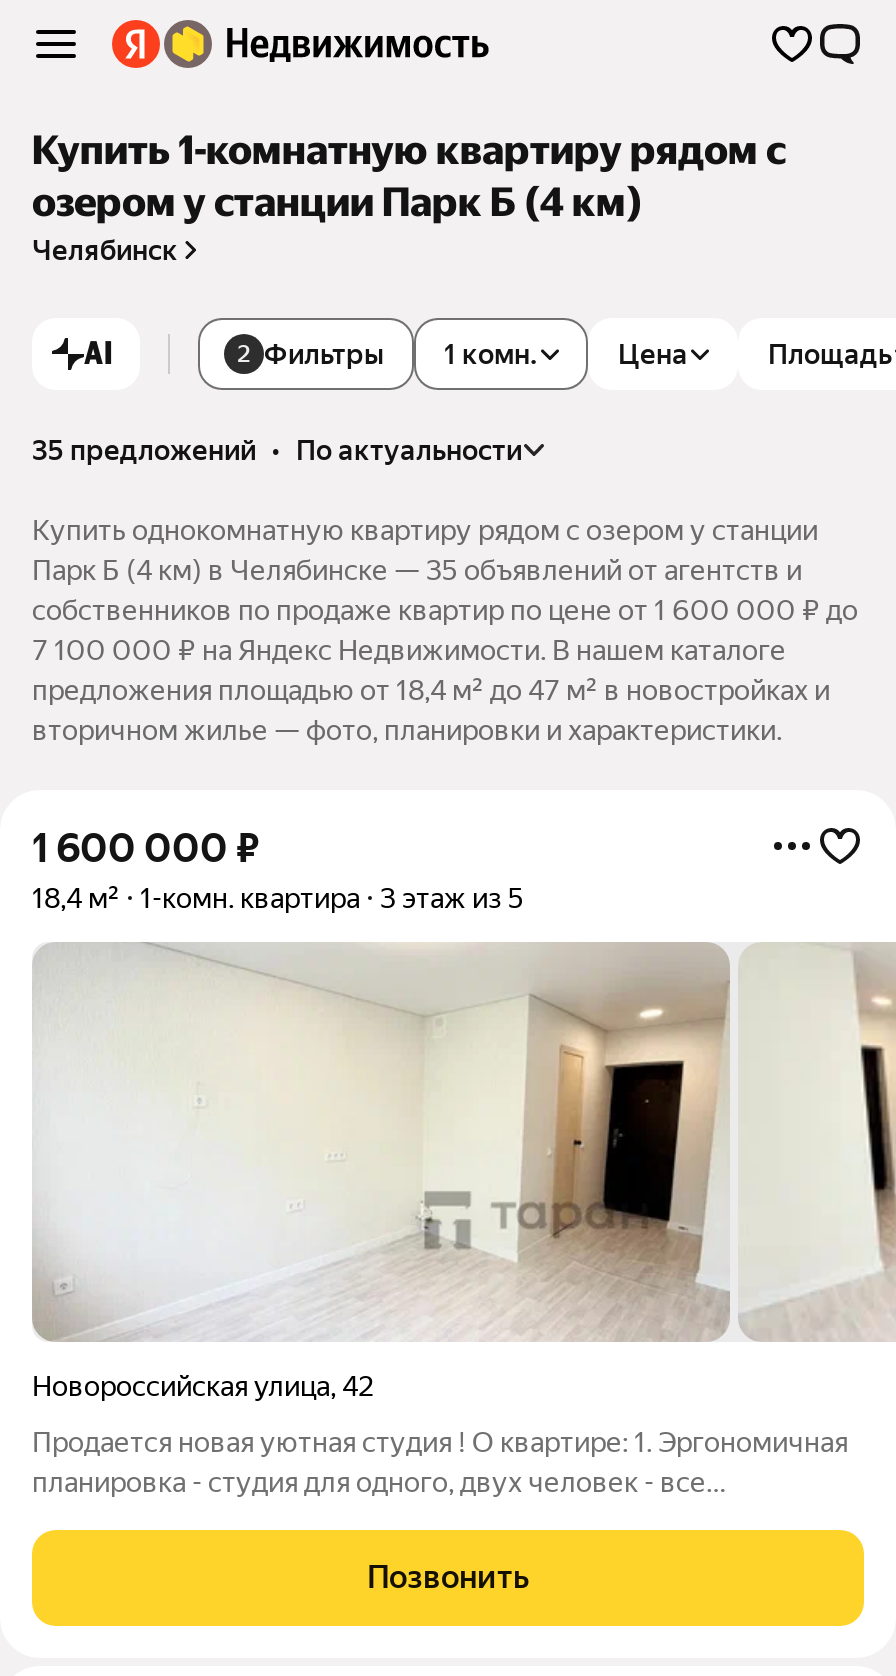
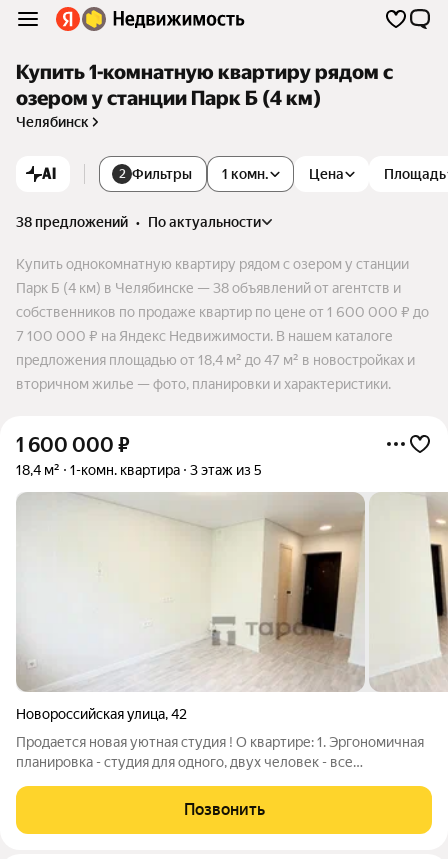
- 35 предложений • по актуальности
+ 38 предложений • по актуальности

- Парк Б (4 км) в Челябинске — 35 объявлений от агентств и
+ Парк Б (4 км) в Челябинске — 38 объявлений от агентств и
